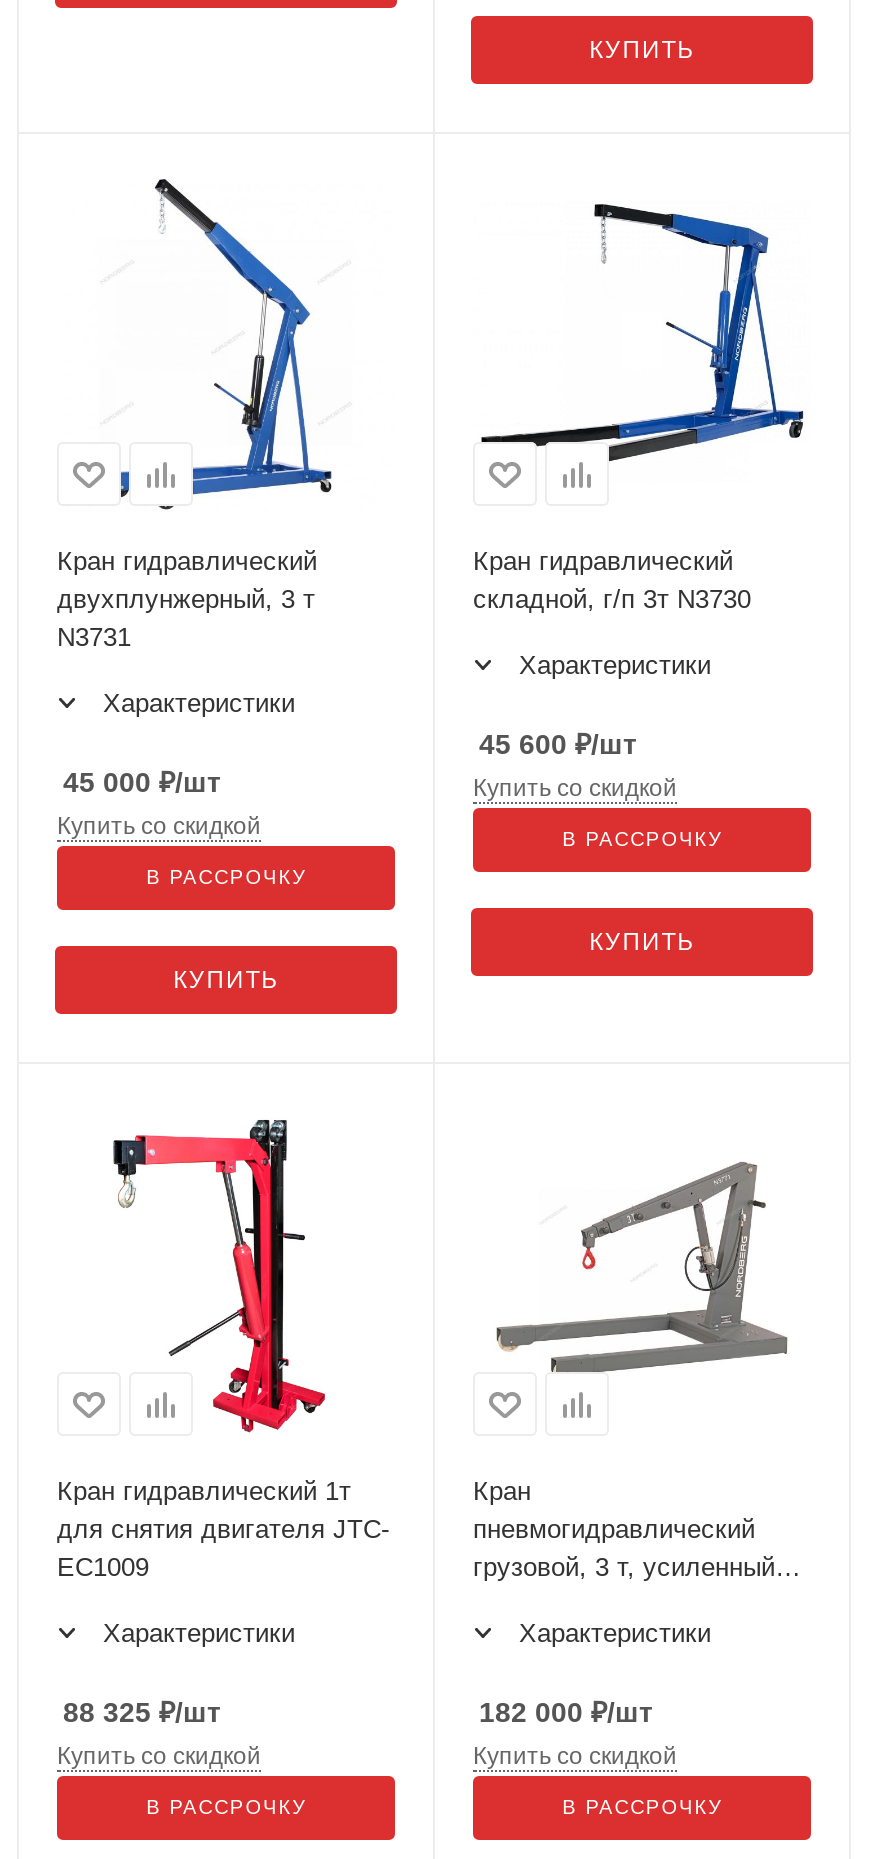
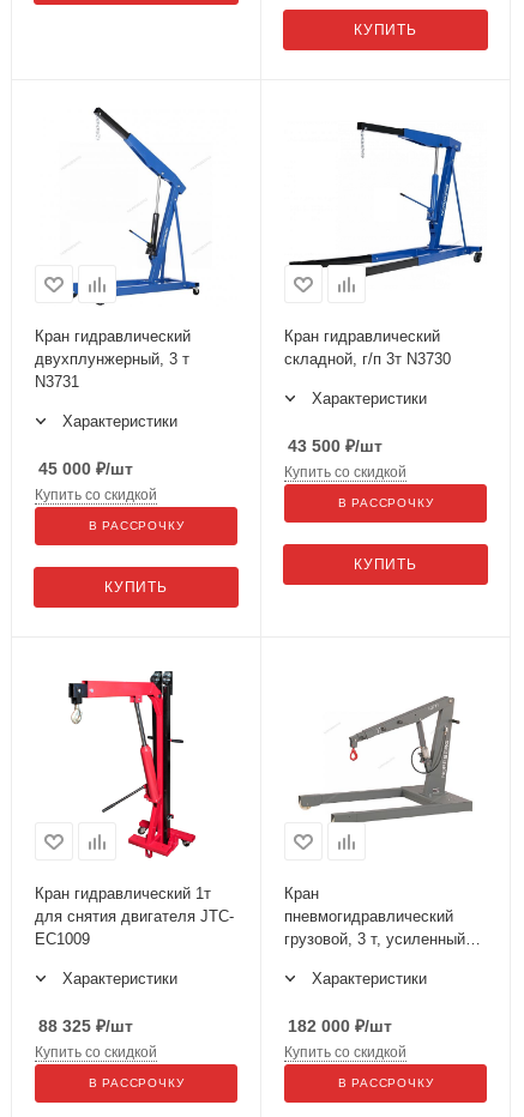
- 45 600 ₽/шт
+ 43 500 ₽/шт
